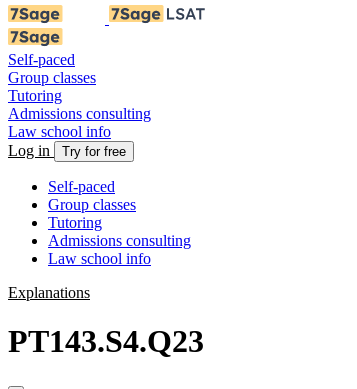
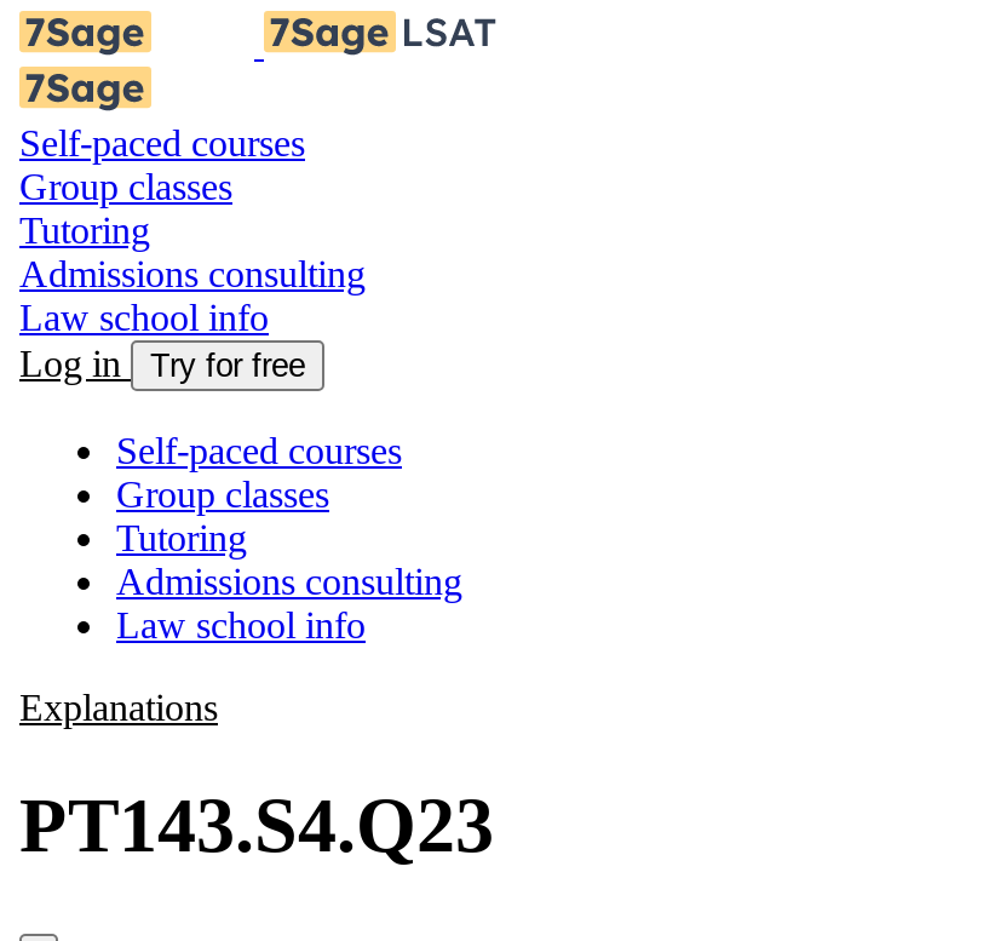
- Self-paced
+ Self-paced courses

- Self-paced
+ Self-paced courses
